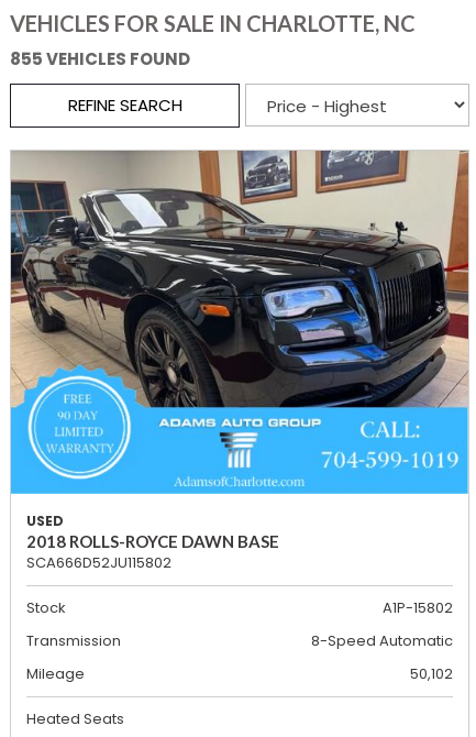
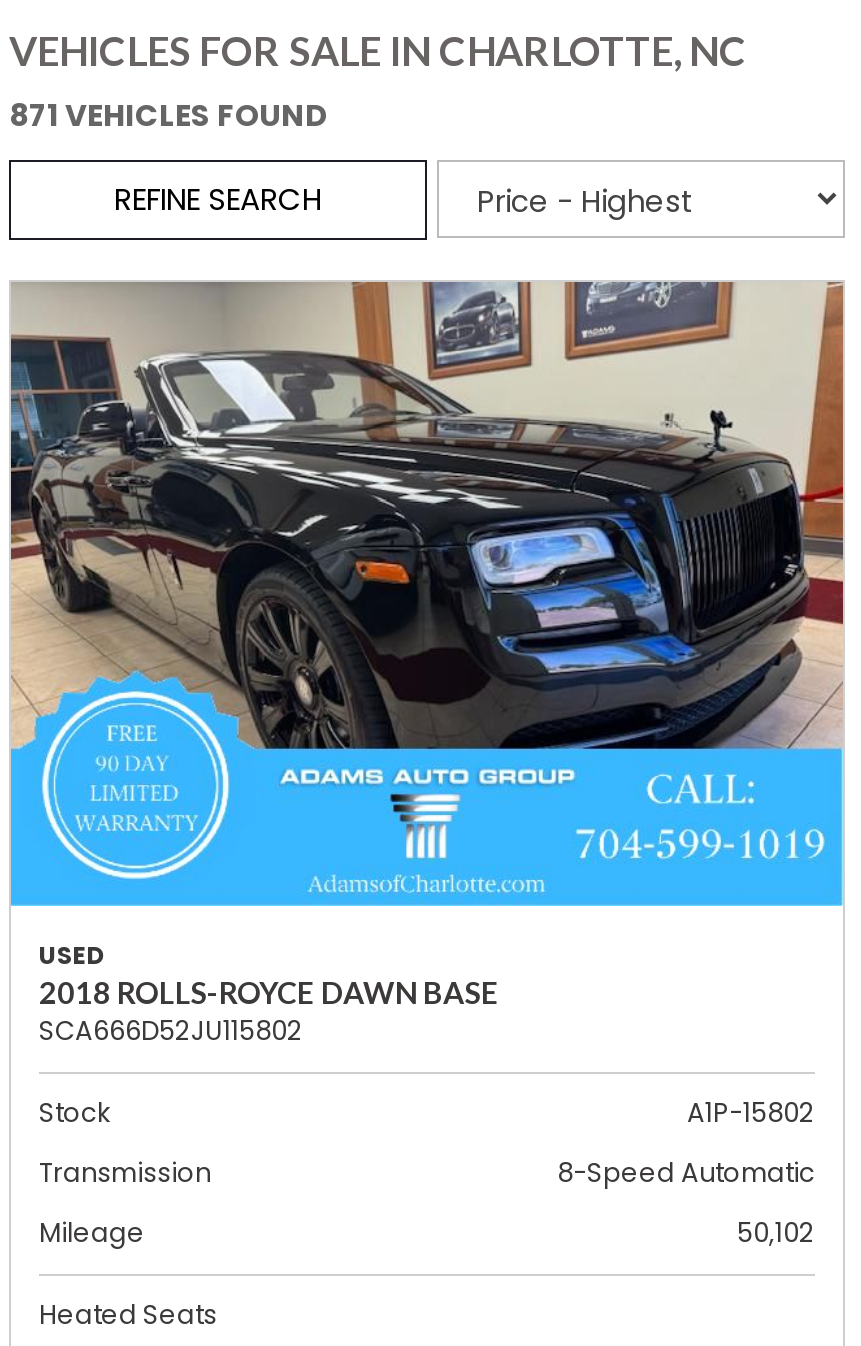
- 855 VEHICLES FOUND
+ 871 VEHICLES FOUND
